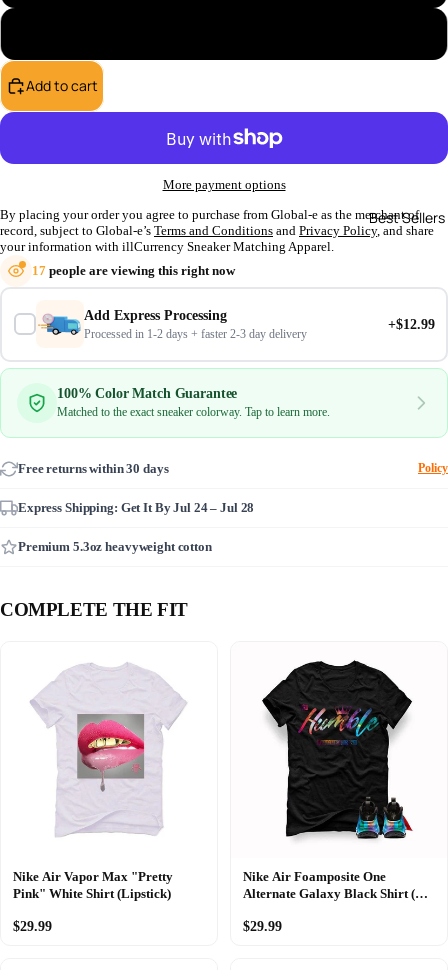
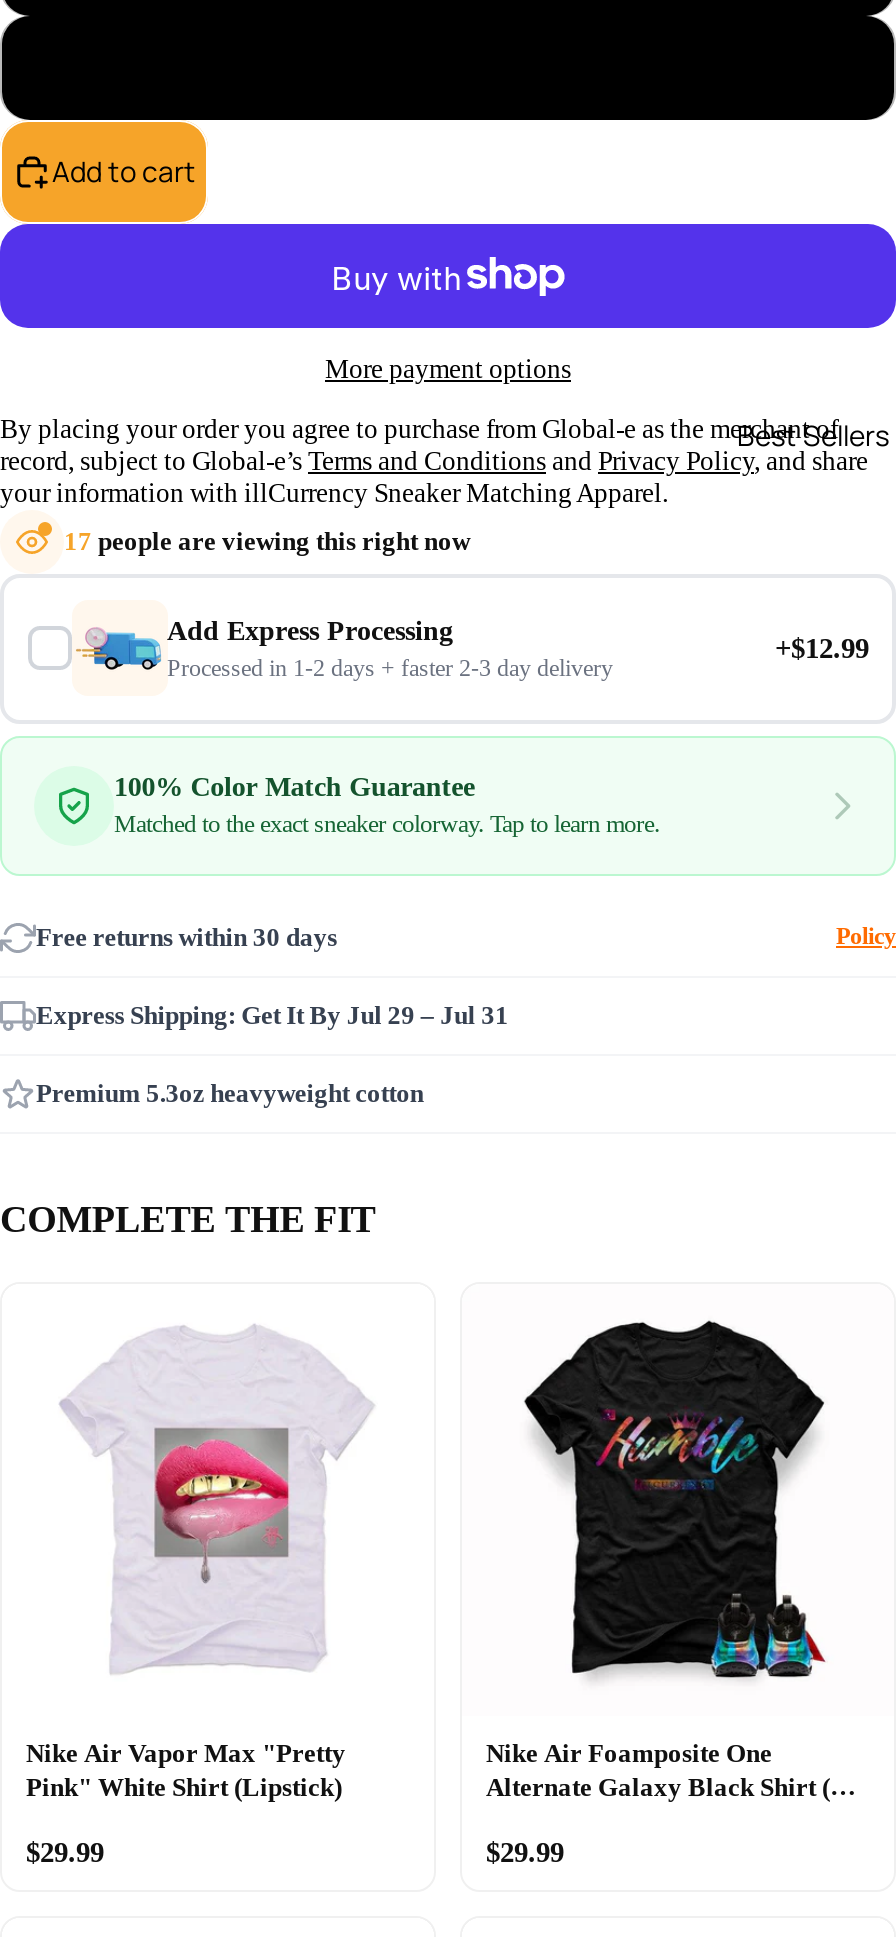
- Express Shipping: Get It By Jul 24 – Jul 28
+ Express Shipping: Get It By Jul 29 – Jul 31
